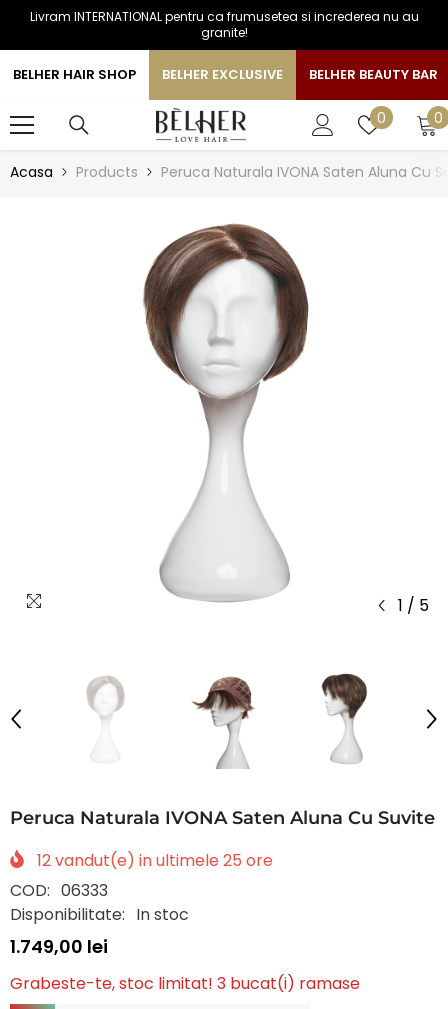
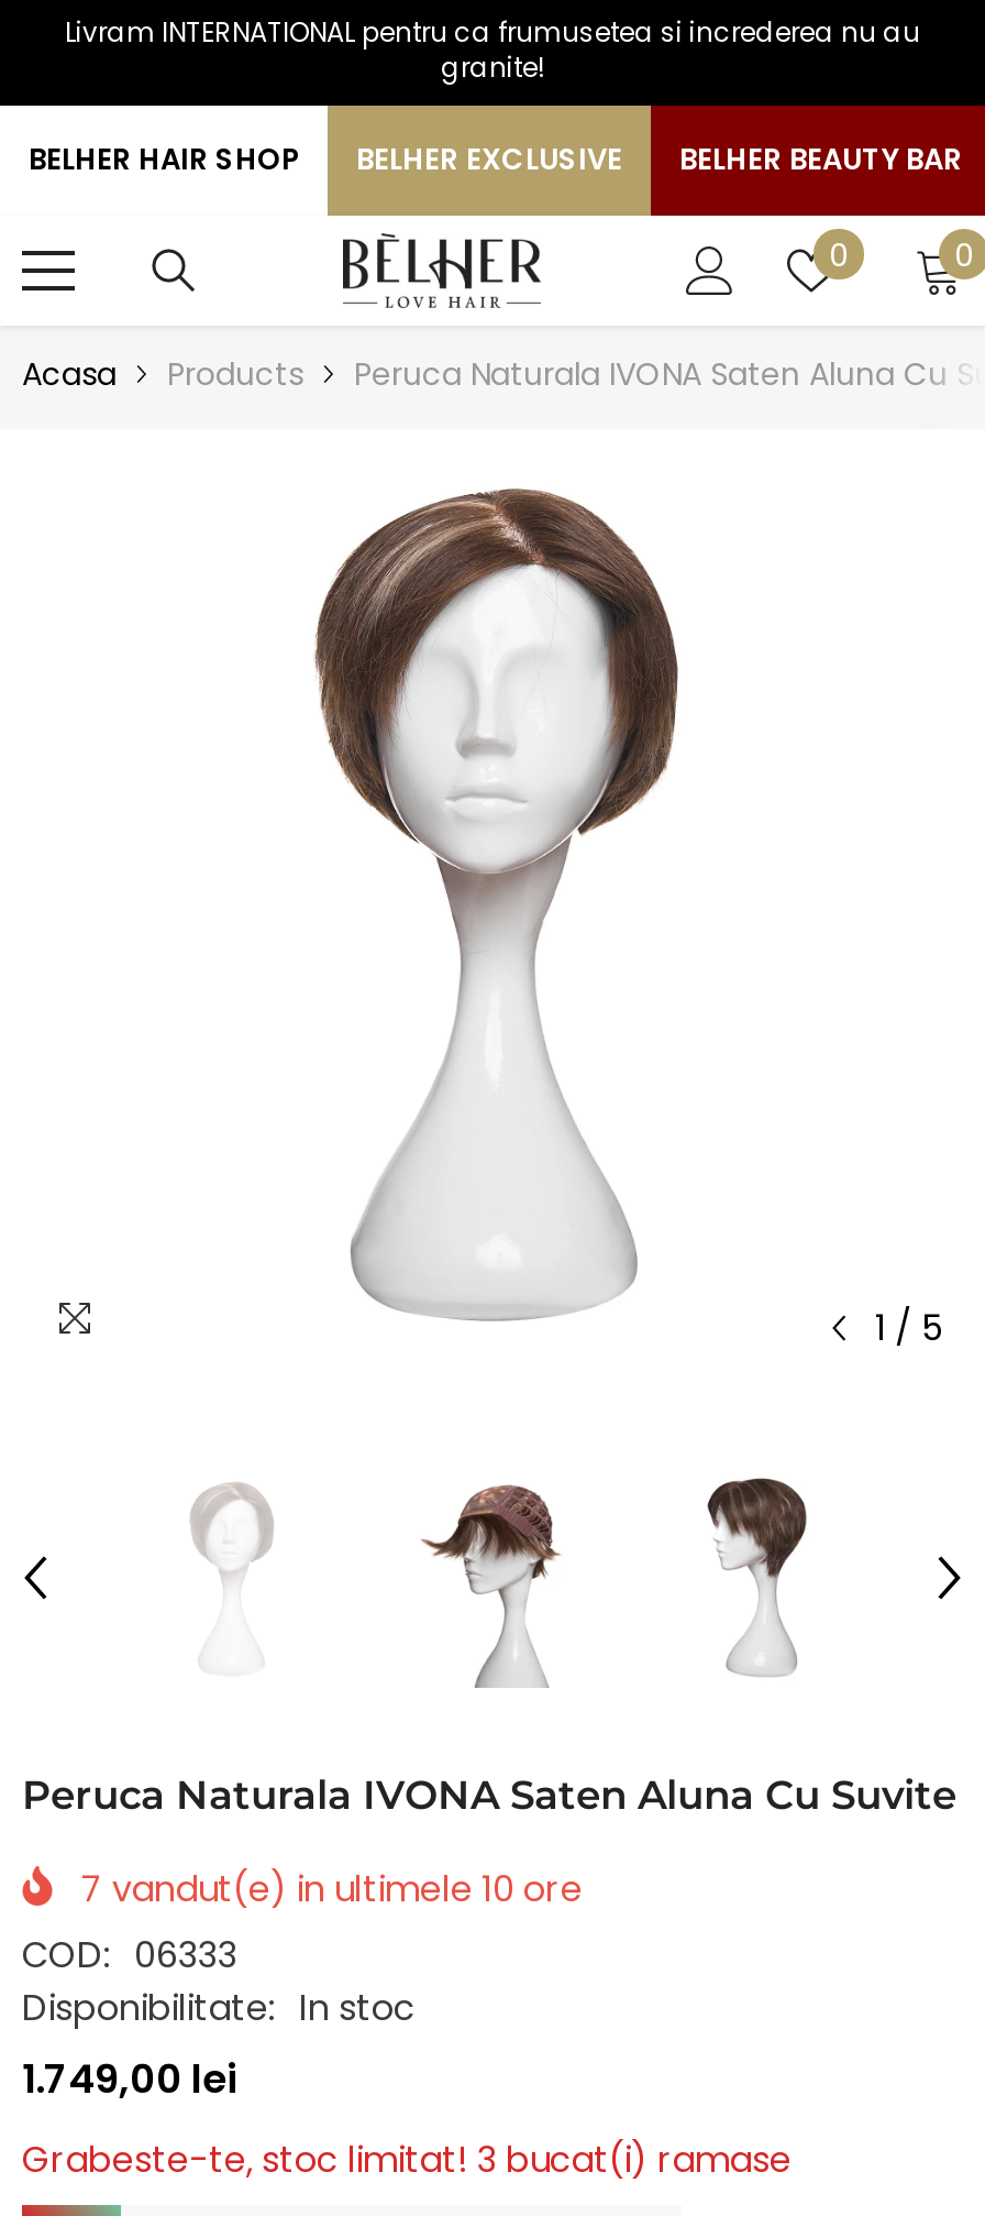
- 12 vandut(e) in ultimele 25 ore
+ 7 vandut(e) in ultimele 10 ore
